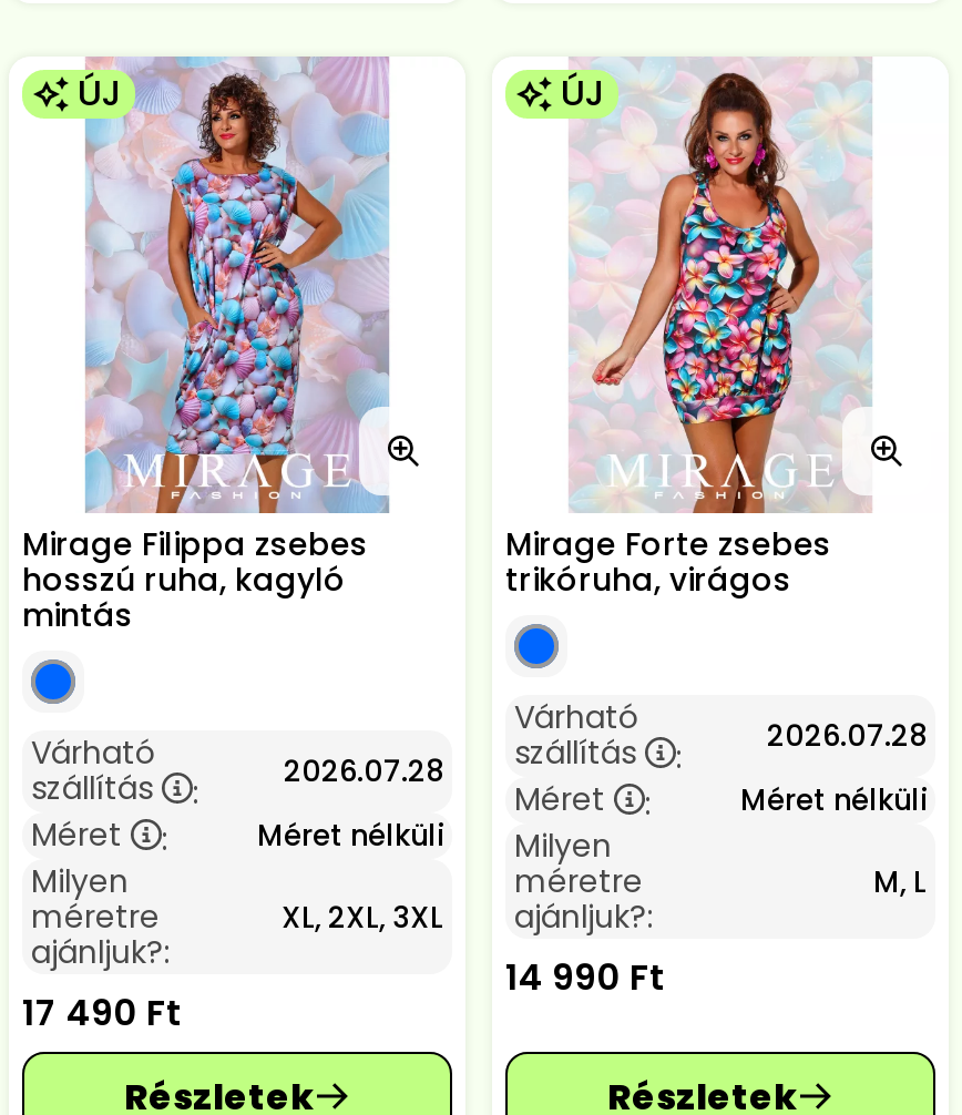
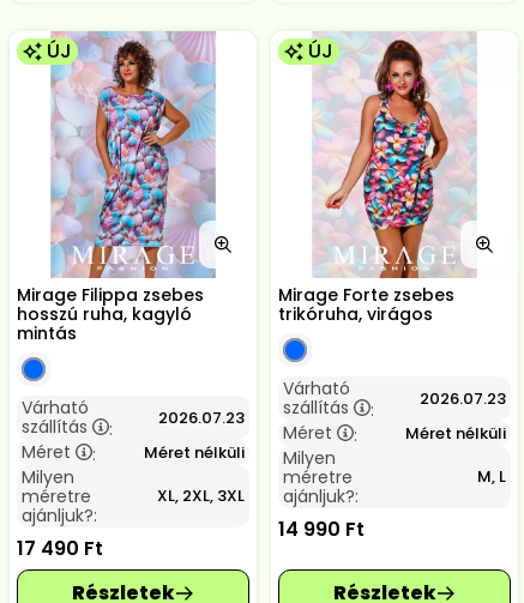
- 2026.07.28
+ 2026.07.23

- 2026.07.28
+ 2026.07.23
